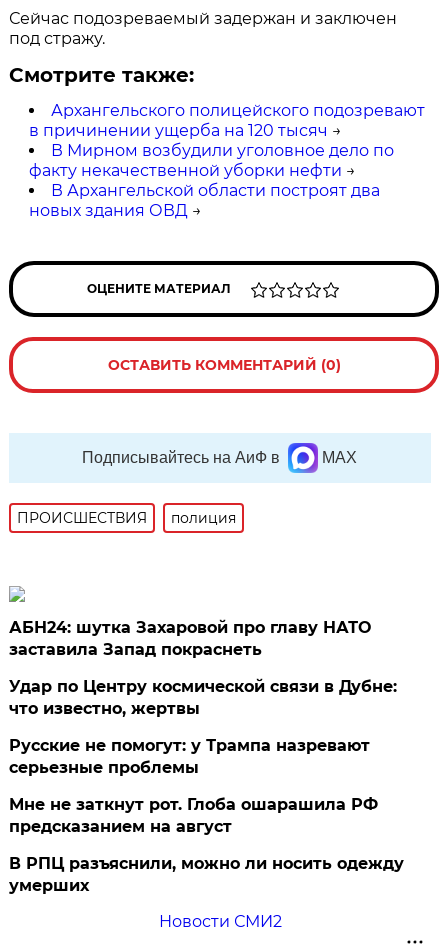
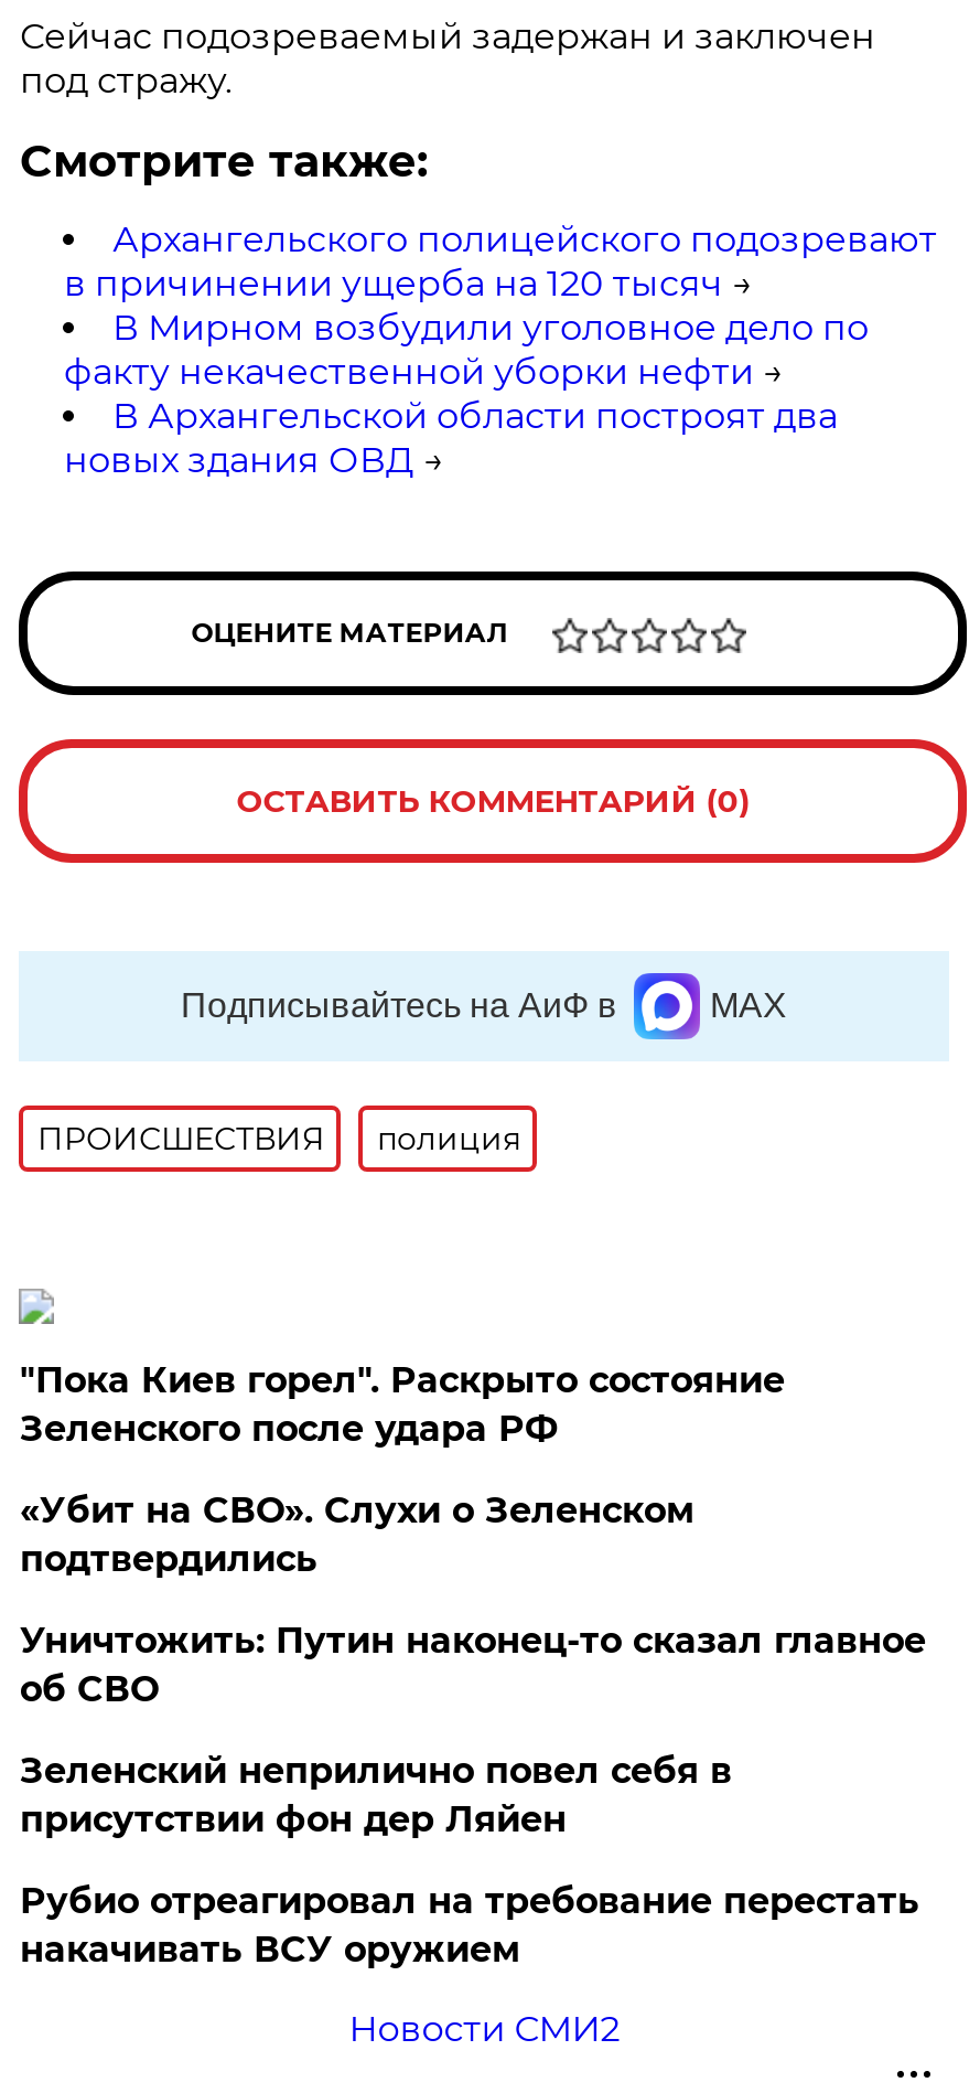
- АБН24: шутка Захаровой про главу НАТО
- заставила Запад покраснеть
+ "Пока Киев горел". Раскрыто состояние
+ Зеленского после удара РФ

- Удар по Центру космической связи в Дубне:
- что известно, жертвы
+ «Убит на СВО». Слухи о Зеленском
+ подтвердились

- Русские не помогут: у Трампа назревают
- серьезные проблемы
+ Уничтожить: Путин наконец-то сказал главное
+ об СВО

- Мне не заткнут рот. Глоба ошарашила РФ
- предсказанием на август
+ Зеленский неприлично повел cебя в
+ присутствии фон дер Ляйен

- В РПЦ разъяснили, можно ли носить одежду
- умерших
+ Рубио отреагировал на требование перестать
+ накачивать ВСУ оружием
